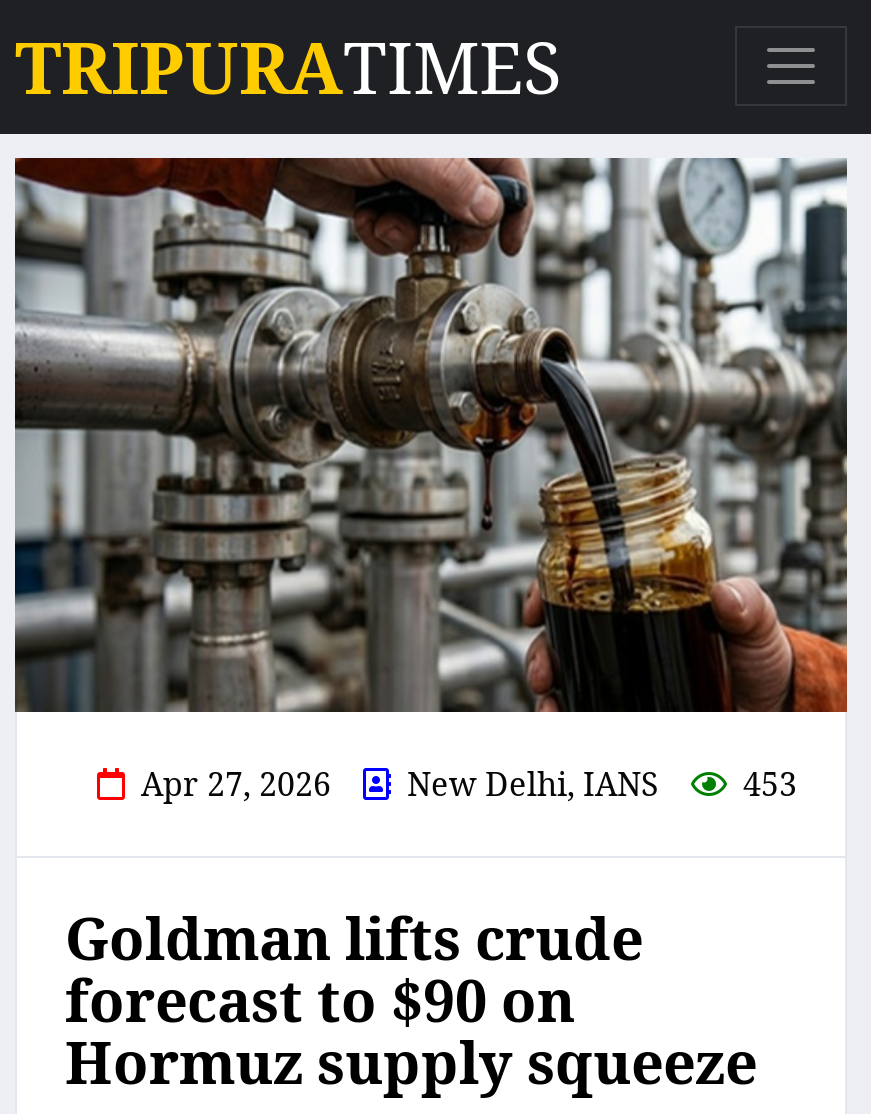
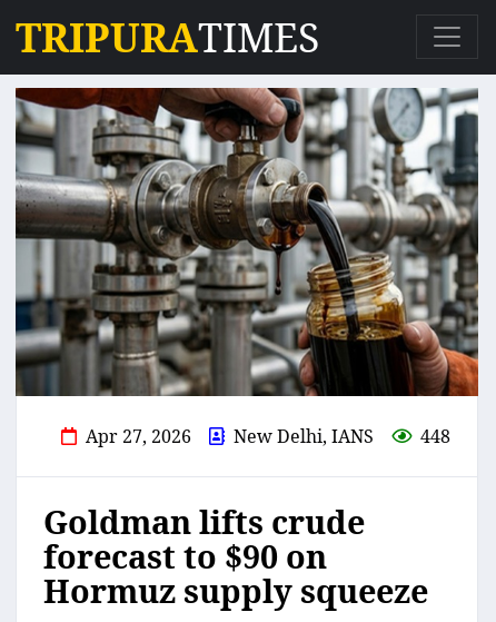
- Apr 27, 2026 New Delhi, IANS 453
+ Apr 27, 2026 New Delhi, IANS 448
